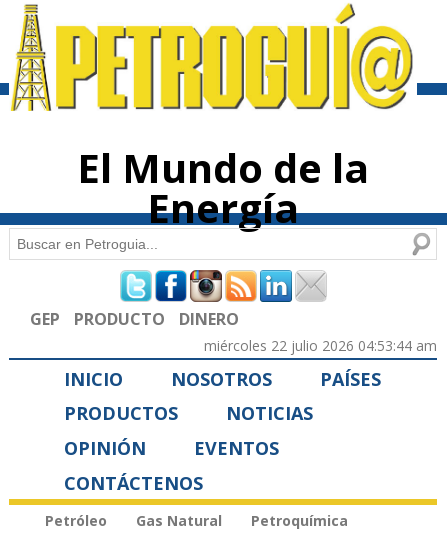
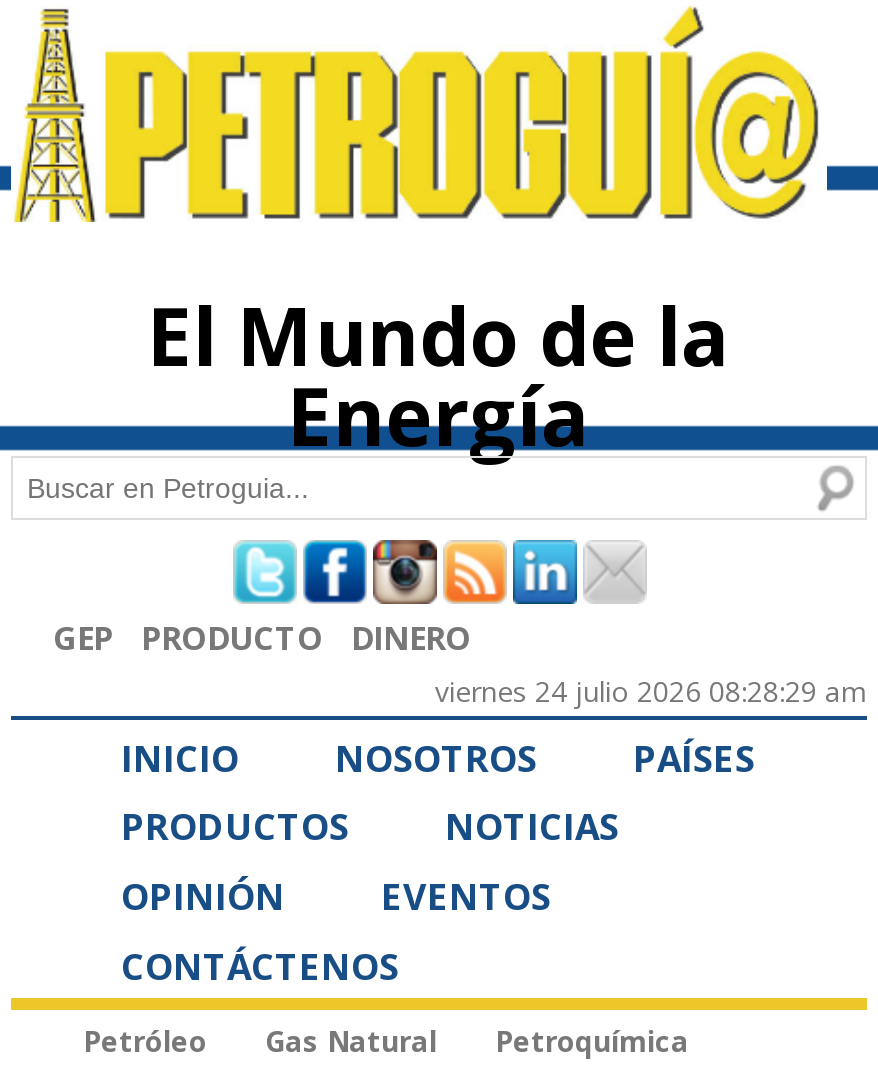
- miércoles 22 julio 2026 04:53:44 am
+ viernes 24 julio 2026 08:28:29 am
